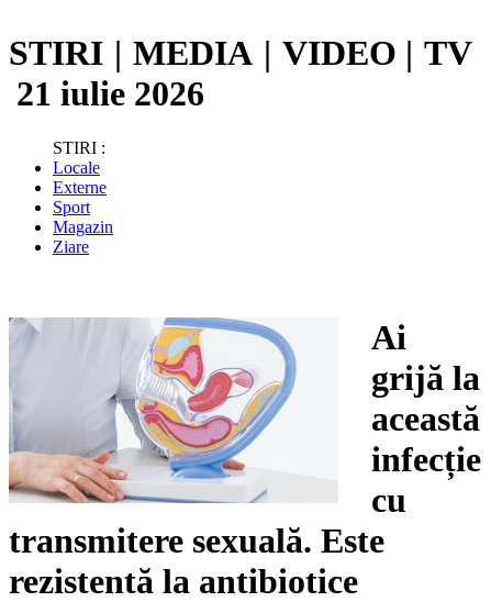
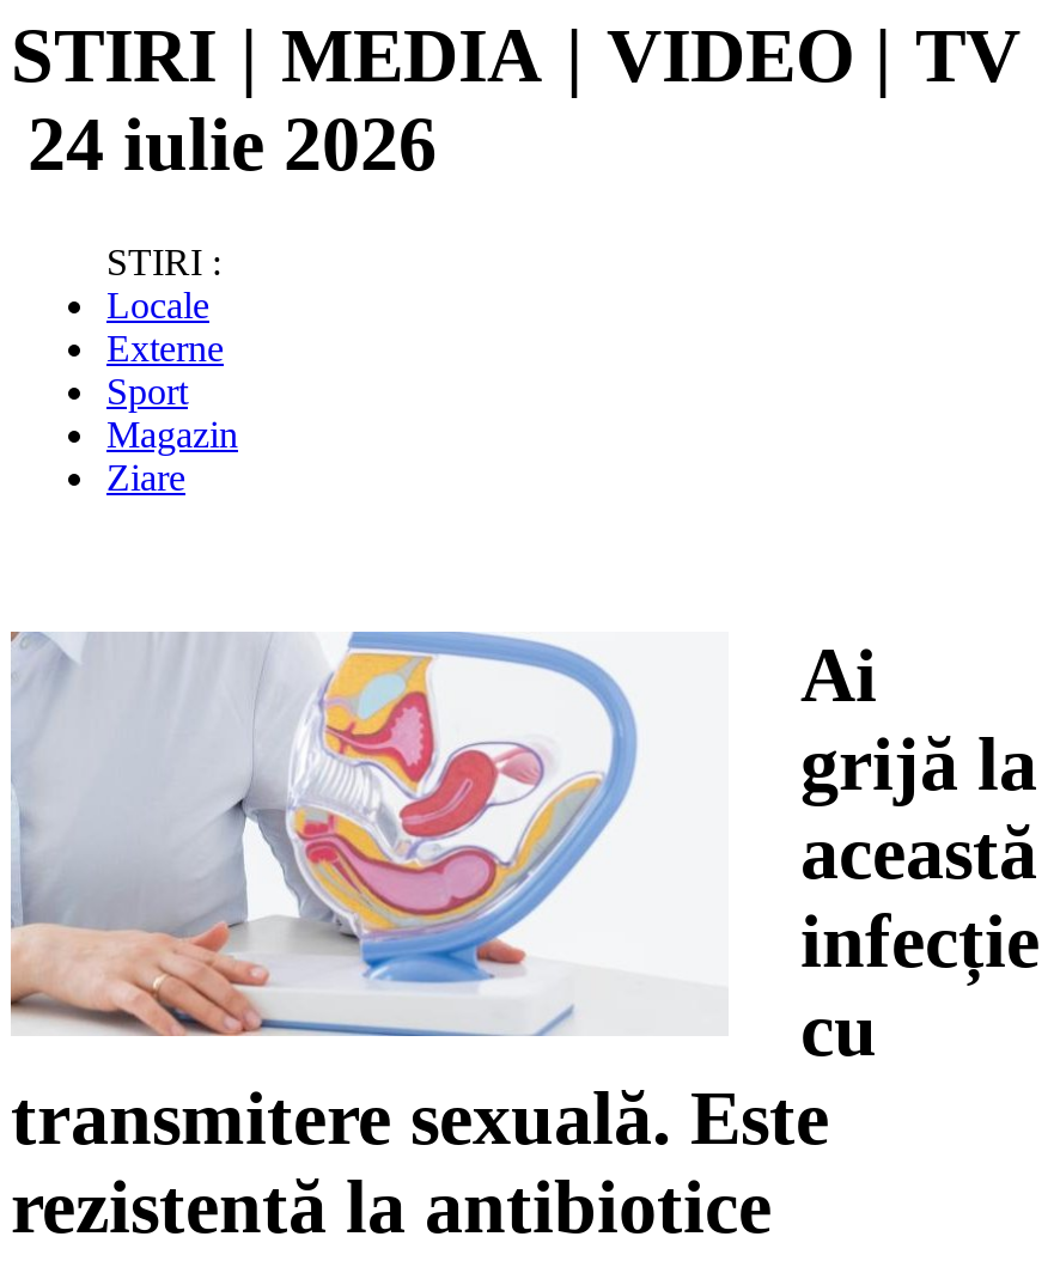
- 21 iulie 2026
+ 24 iulie 2026
